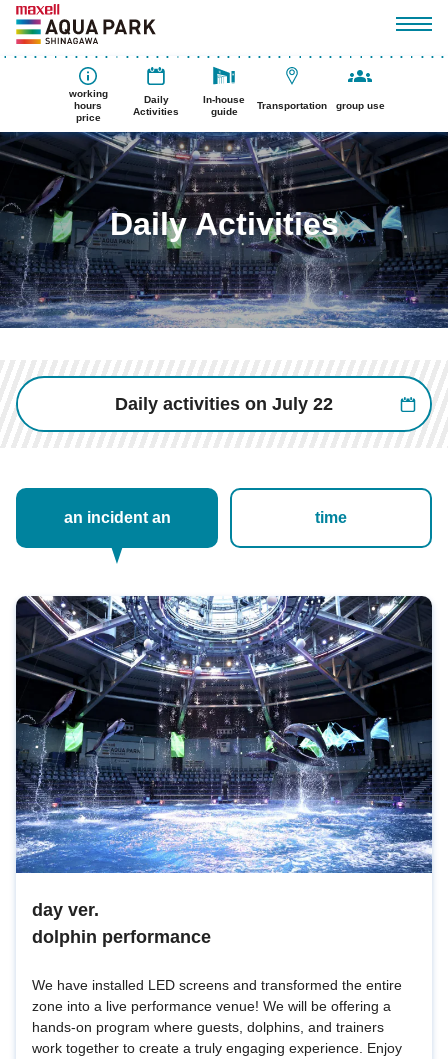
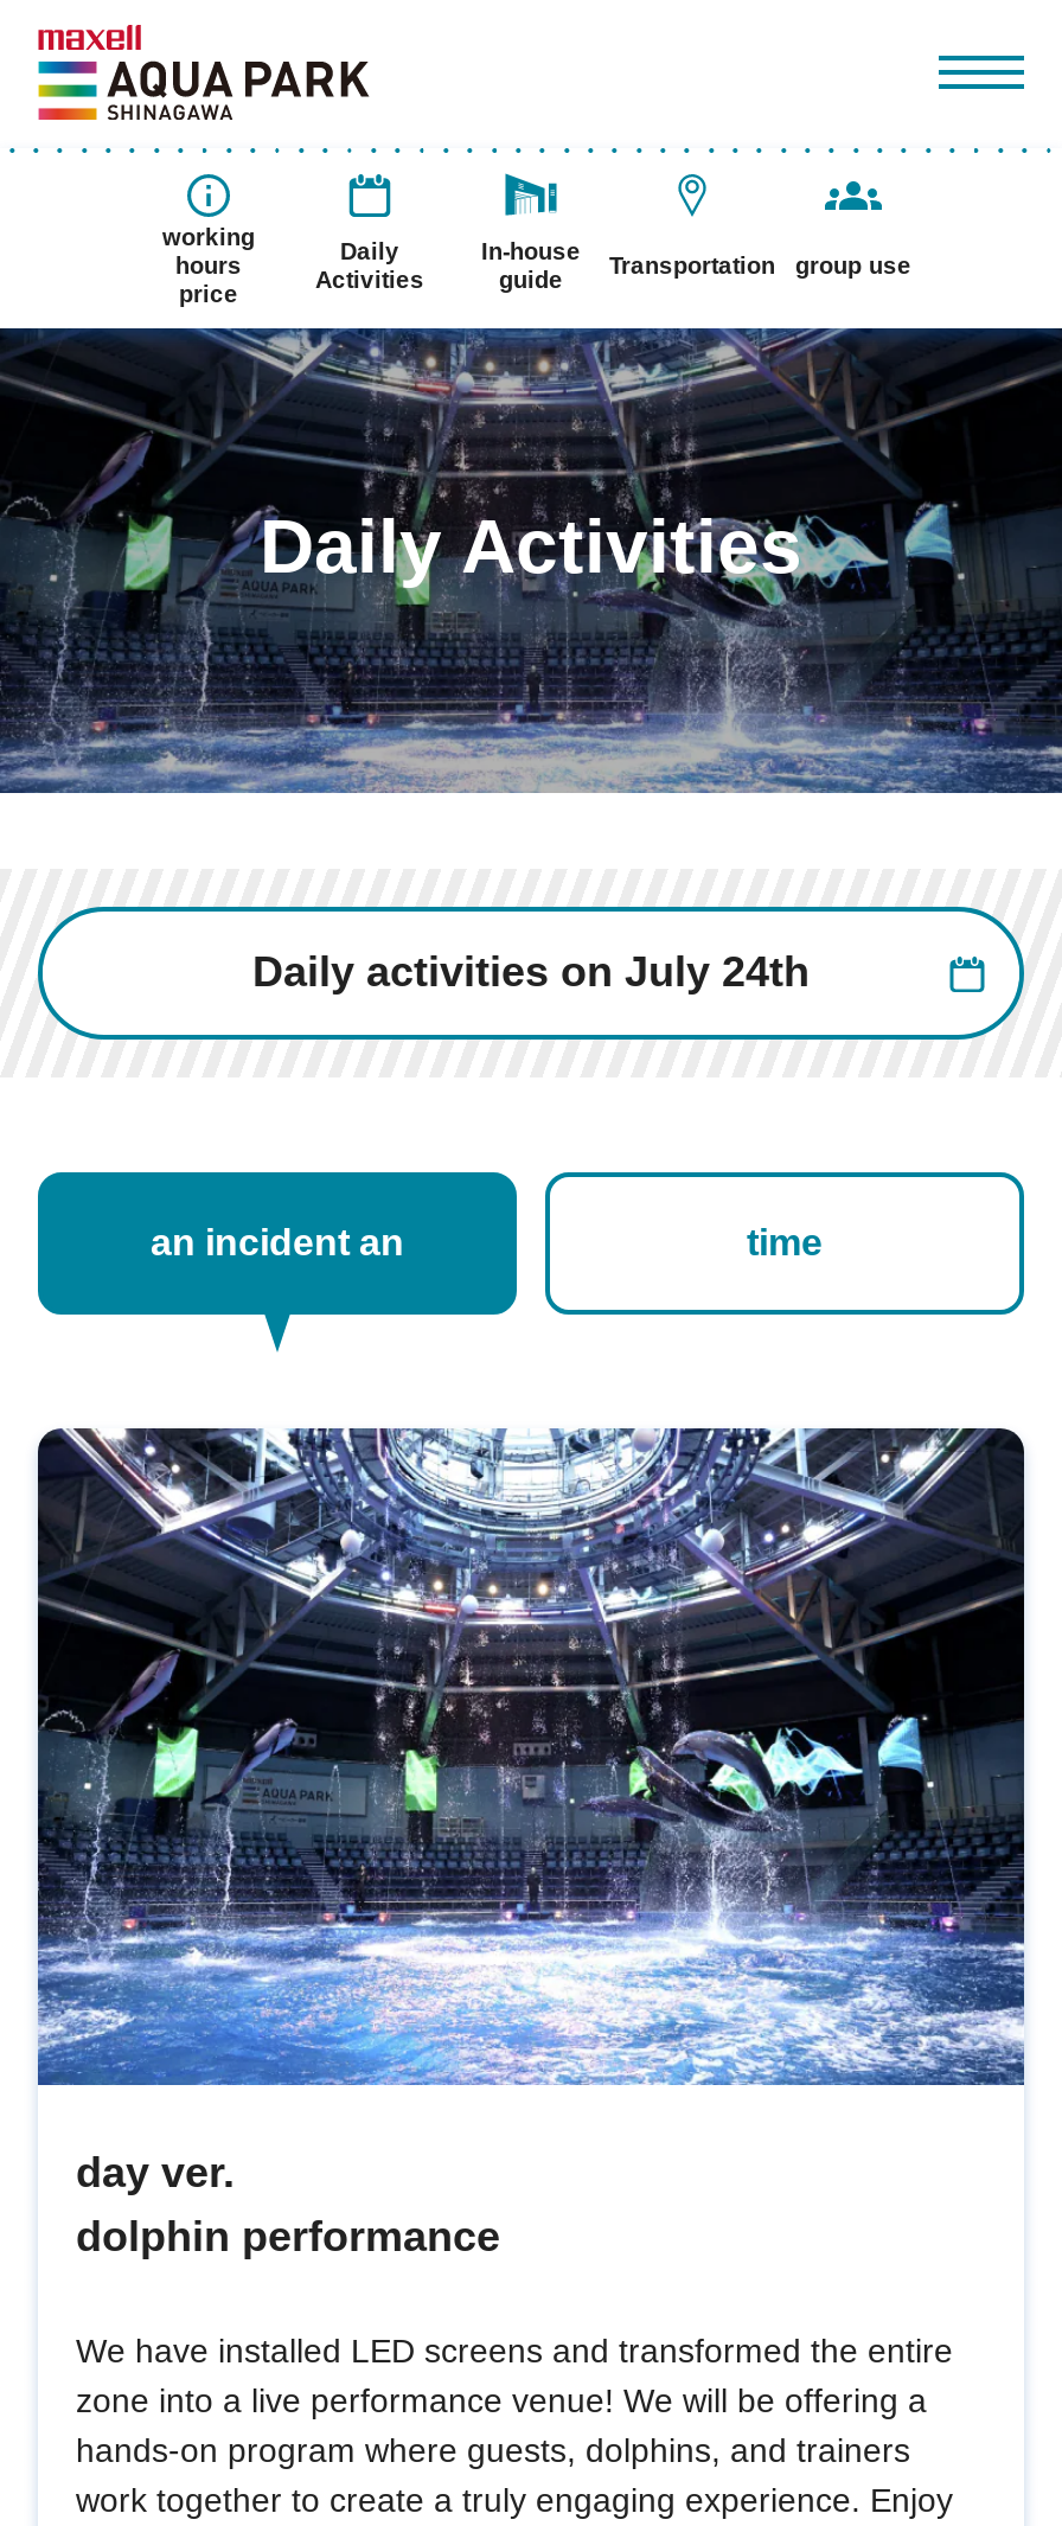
- Daily activities on July 22
+ Daily activities on July 24th
